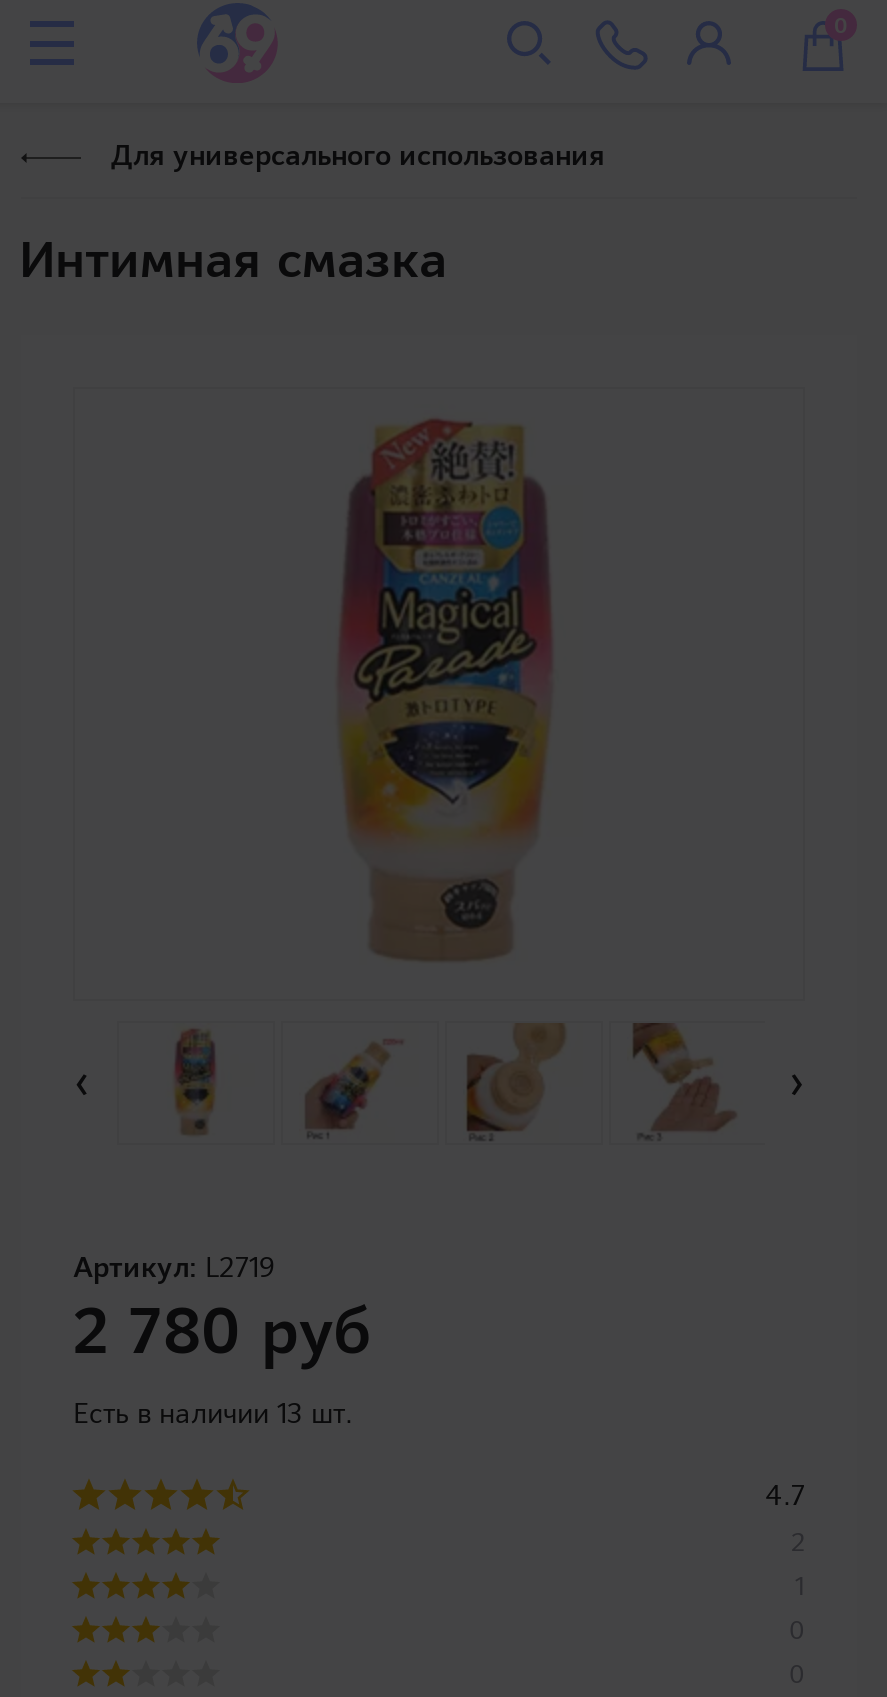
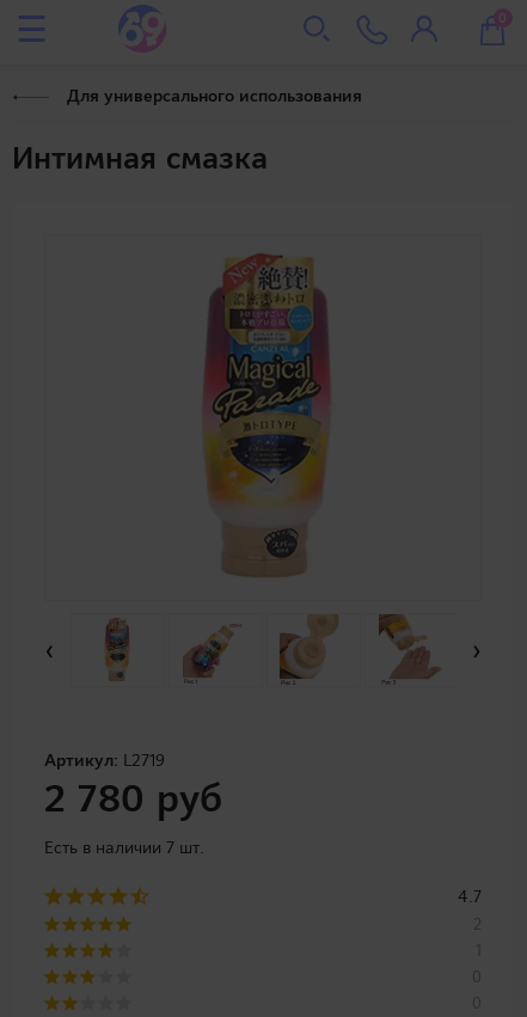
- Есть в наличии 13 шт.
+ Есть в наличии 7 шт.
